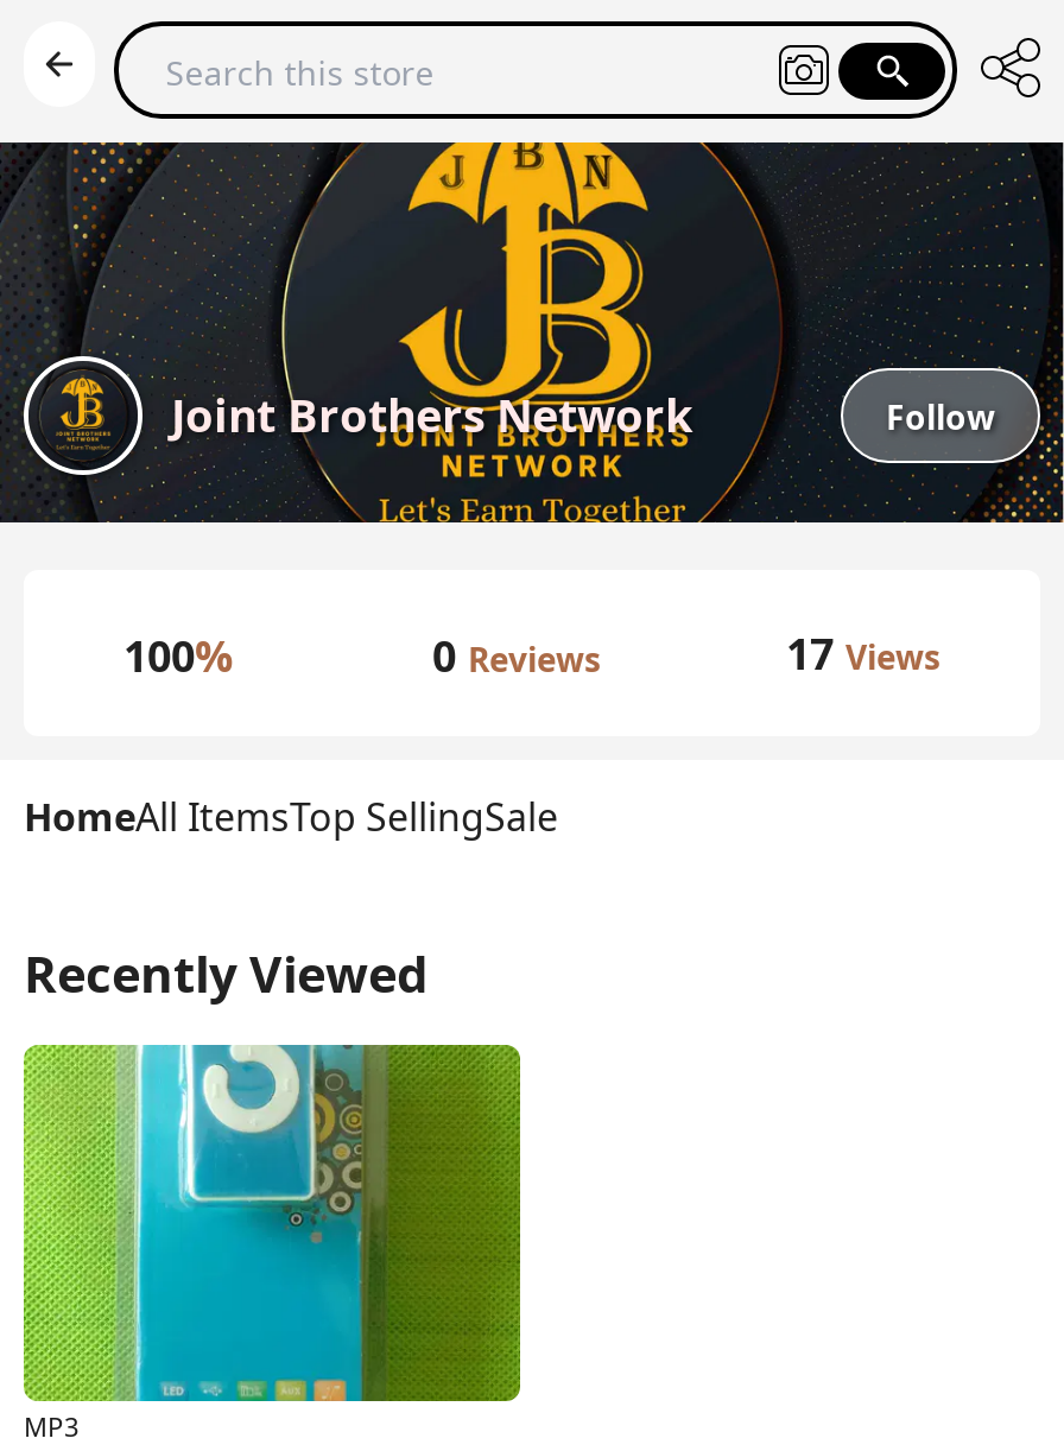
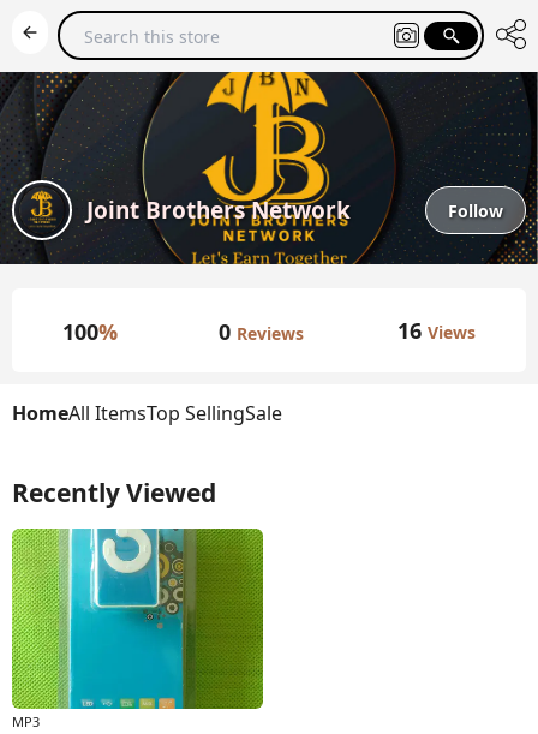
- 17 Views
+ 16 Views
